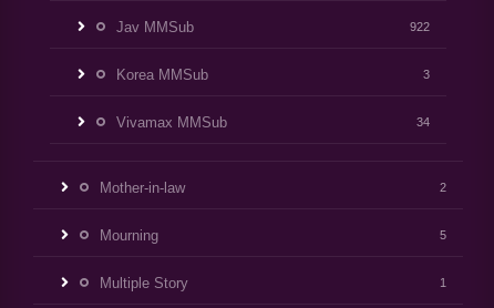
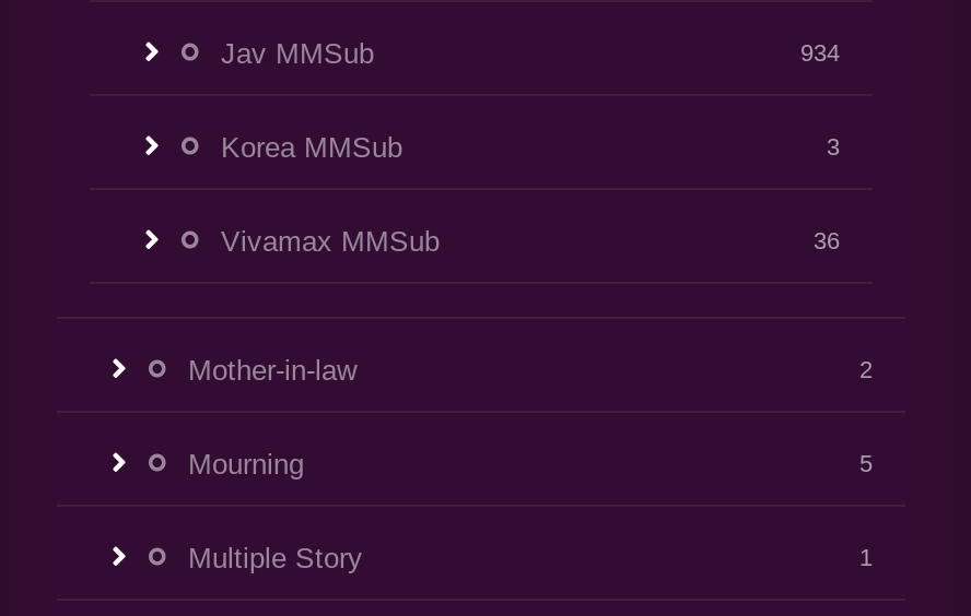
- 922
+ 934

- 34
+ 36
